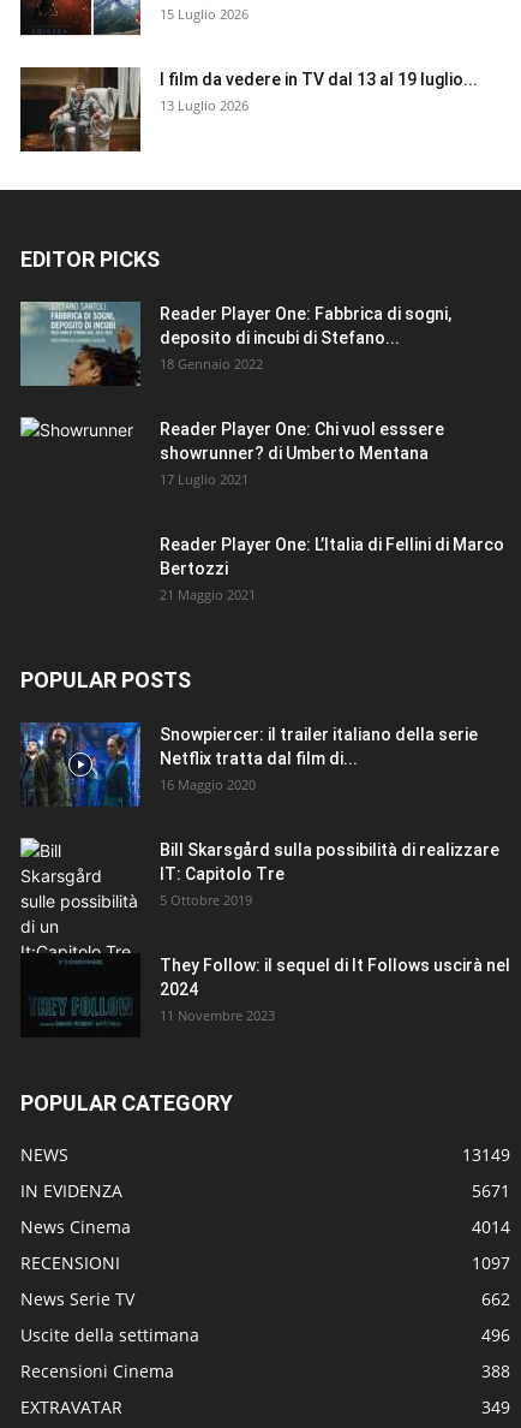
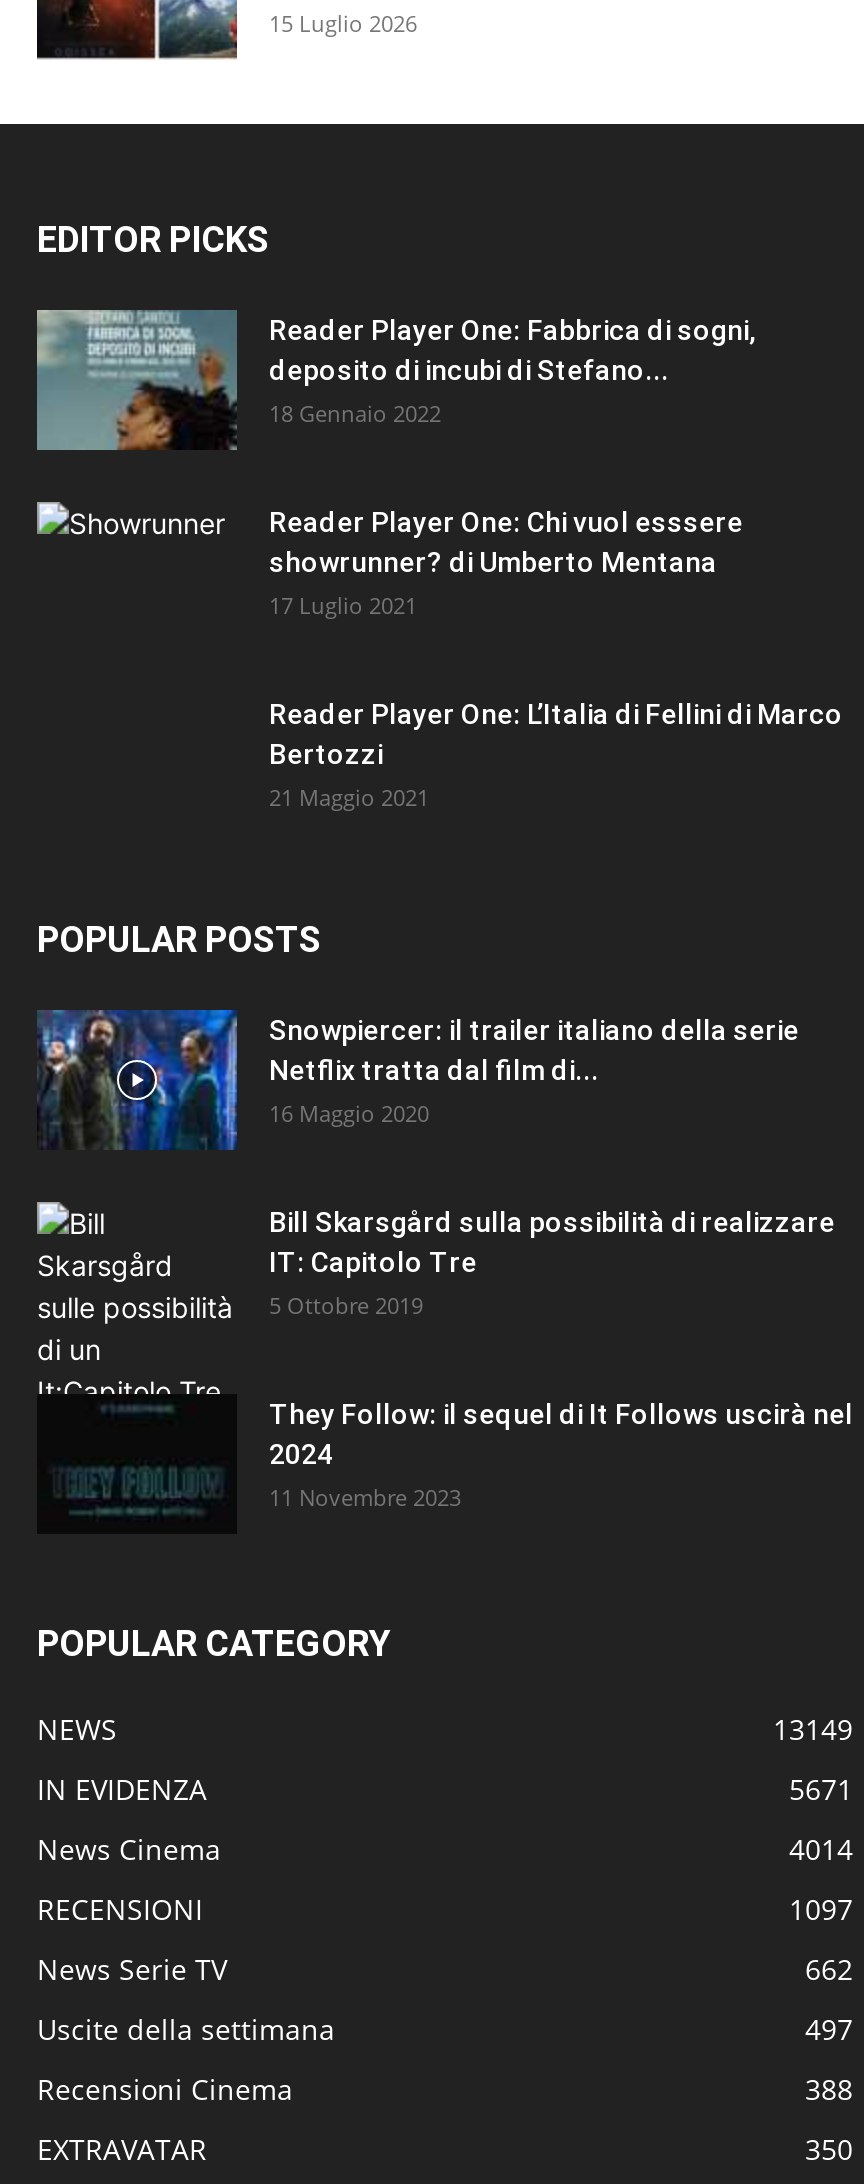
- [image]
- I film da vedere in TV dal 13 al 19 luglio...
- 13 Luglio 2026

- 496
+ 497

- 349
+ 350
